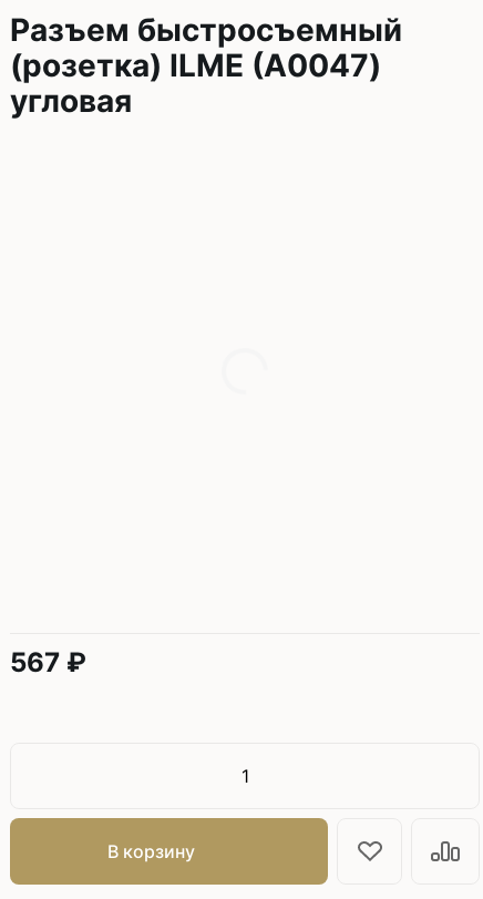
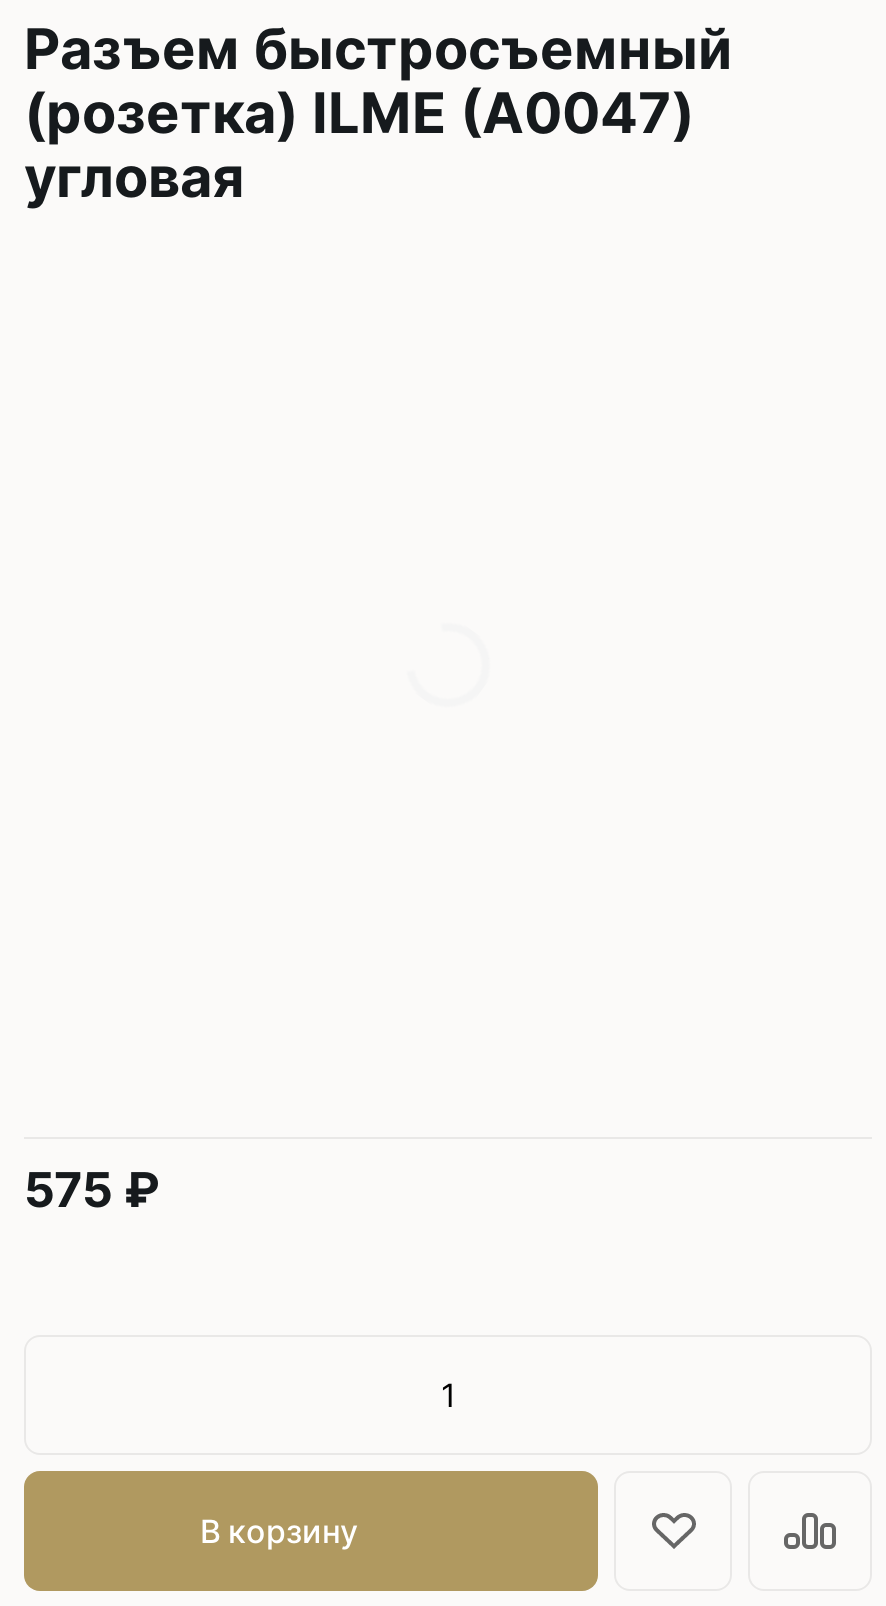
- 567 ₽
+ 575 ₽
